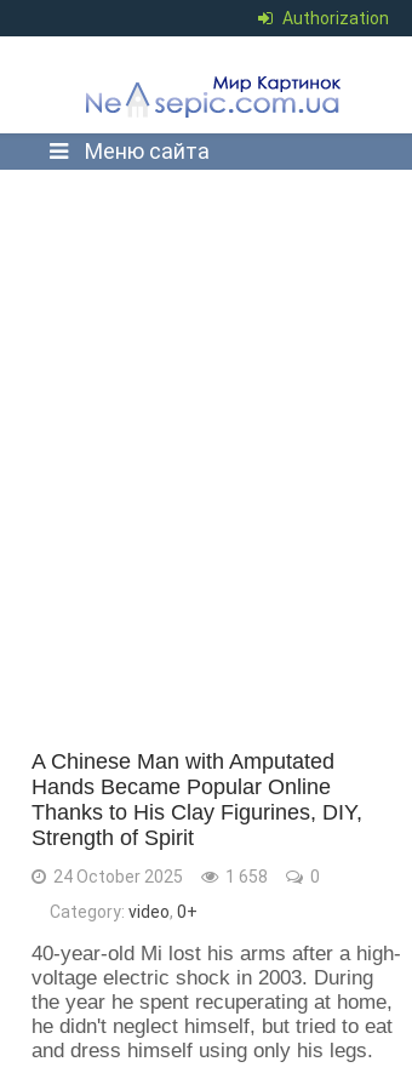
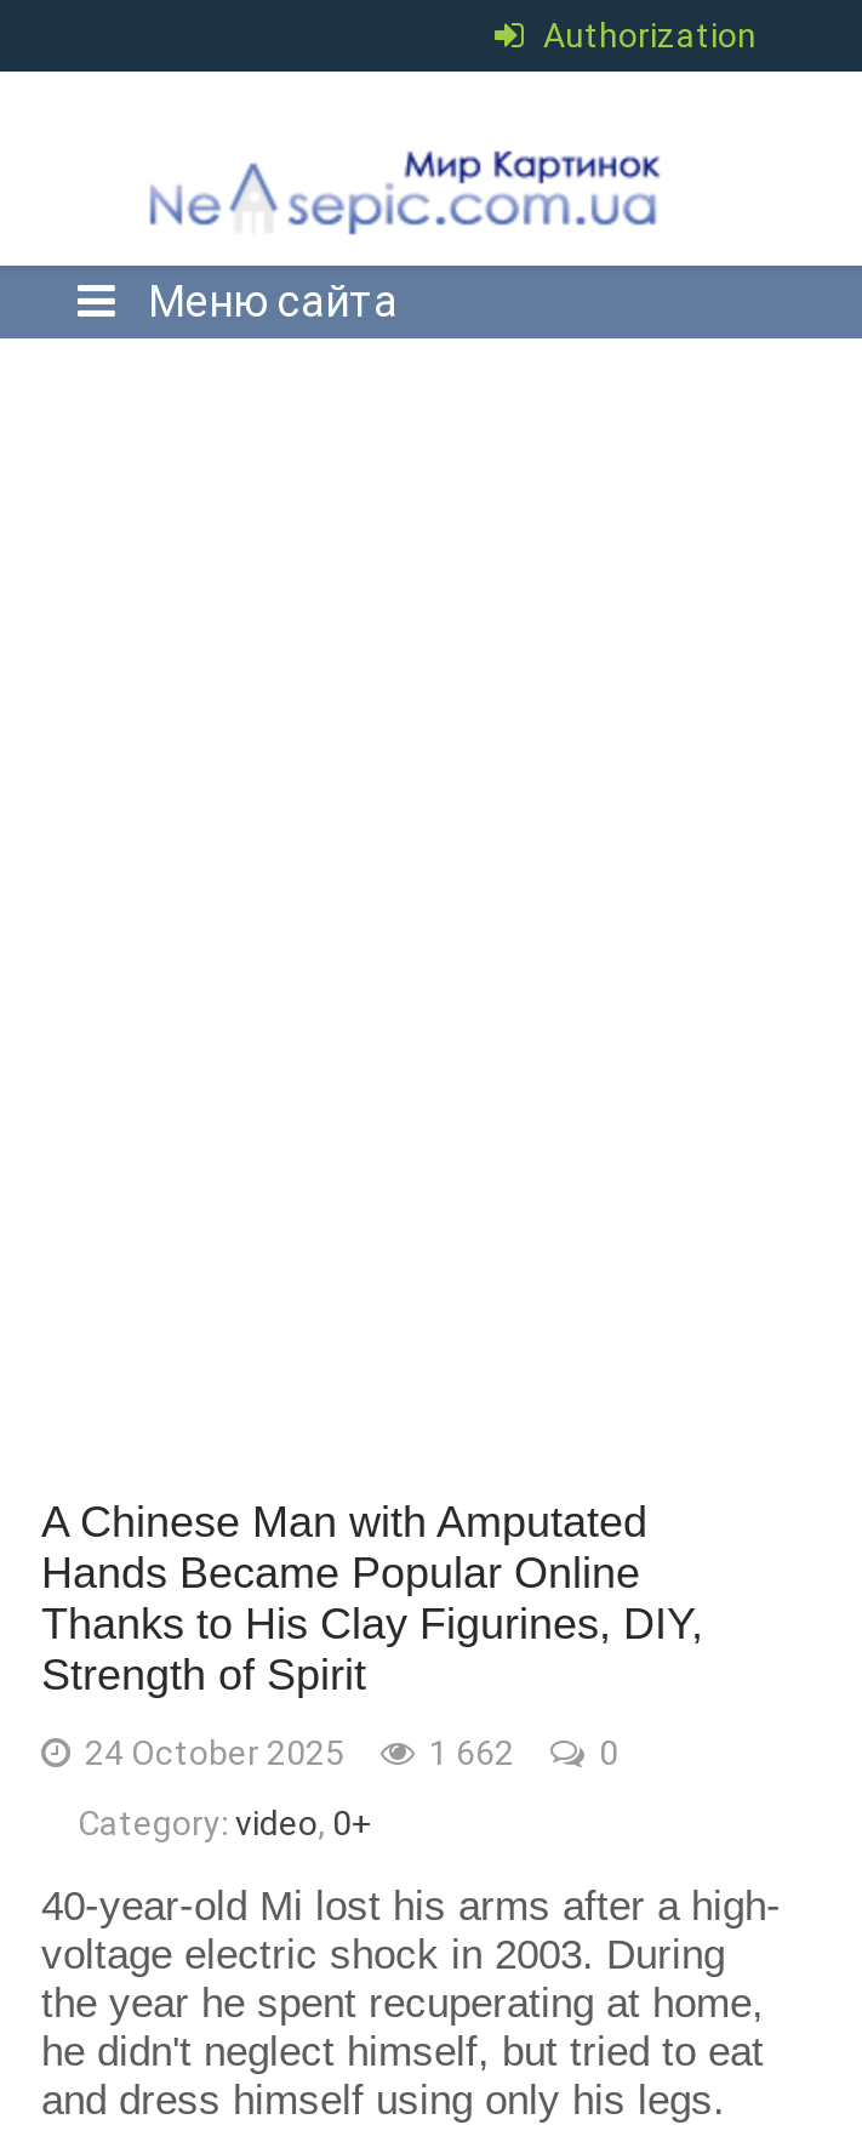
- 24 October 2025 1 658 0
+ 24 October 2025 1 662 0
